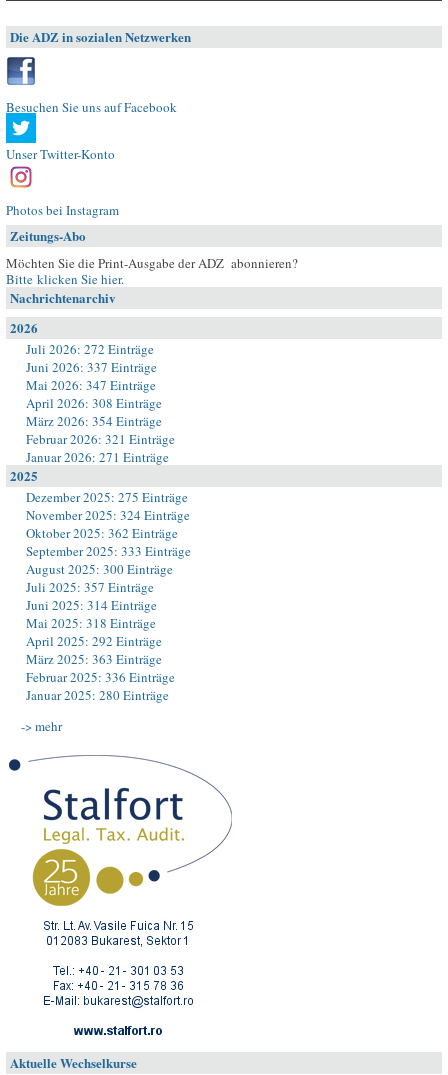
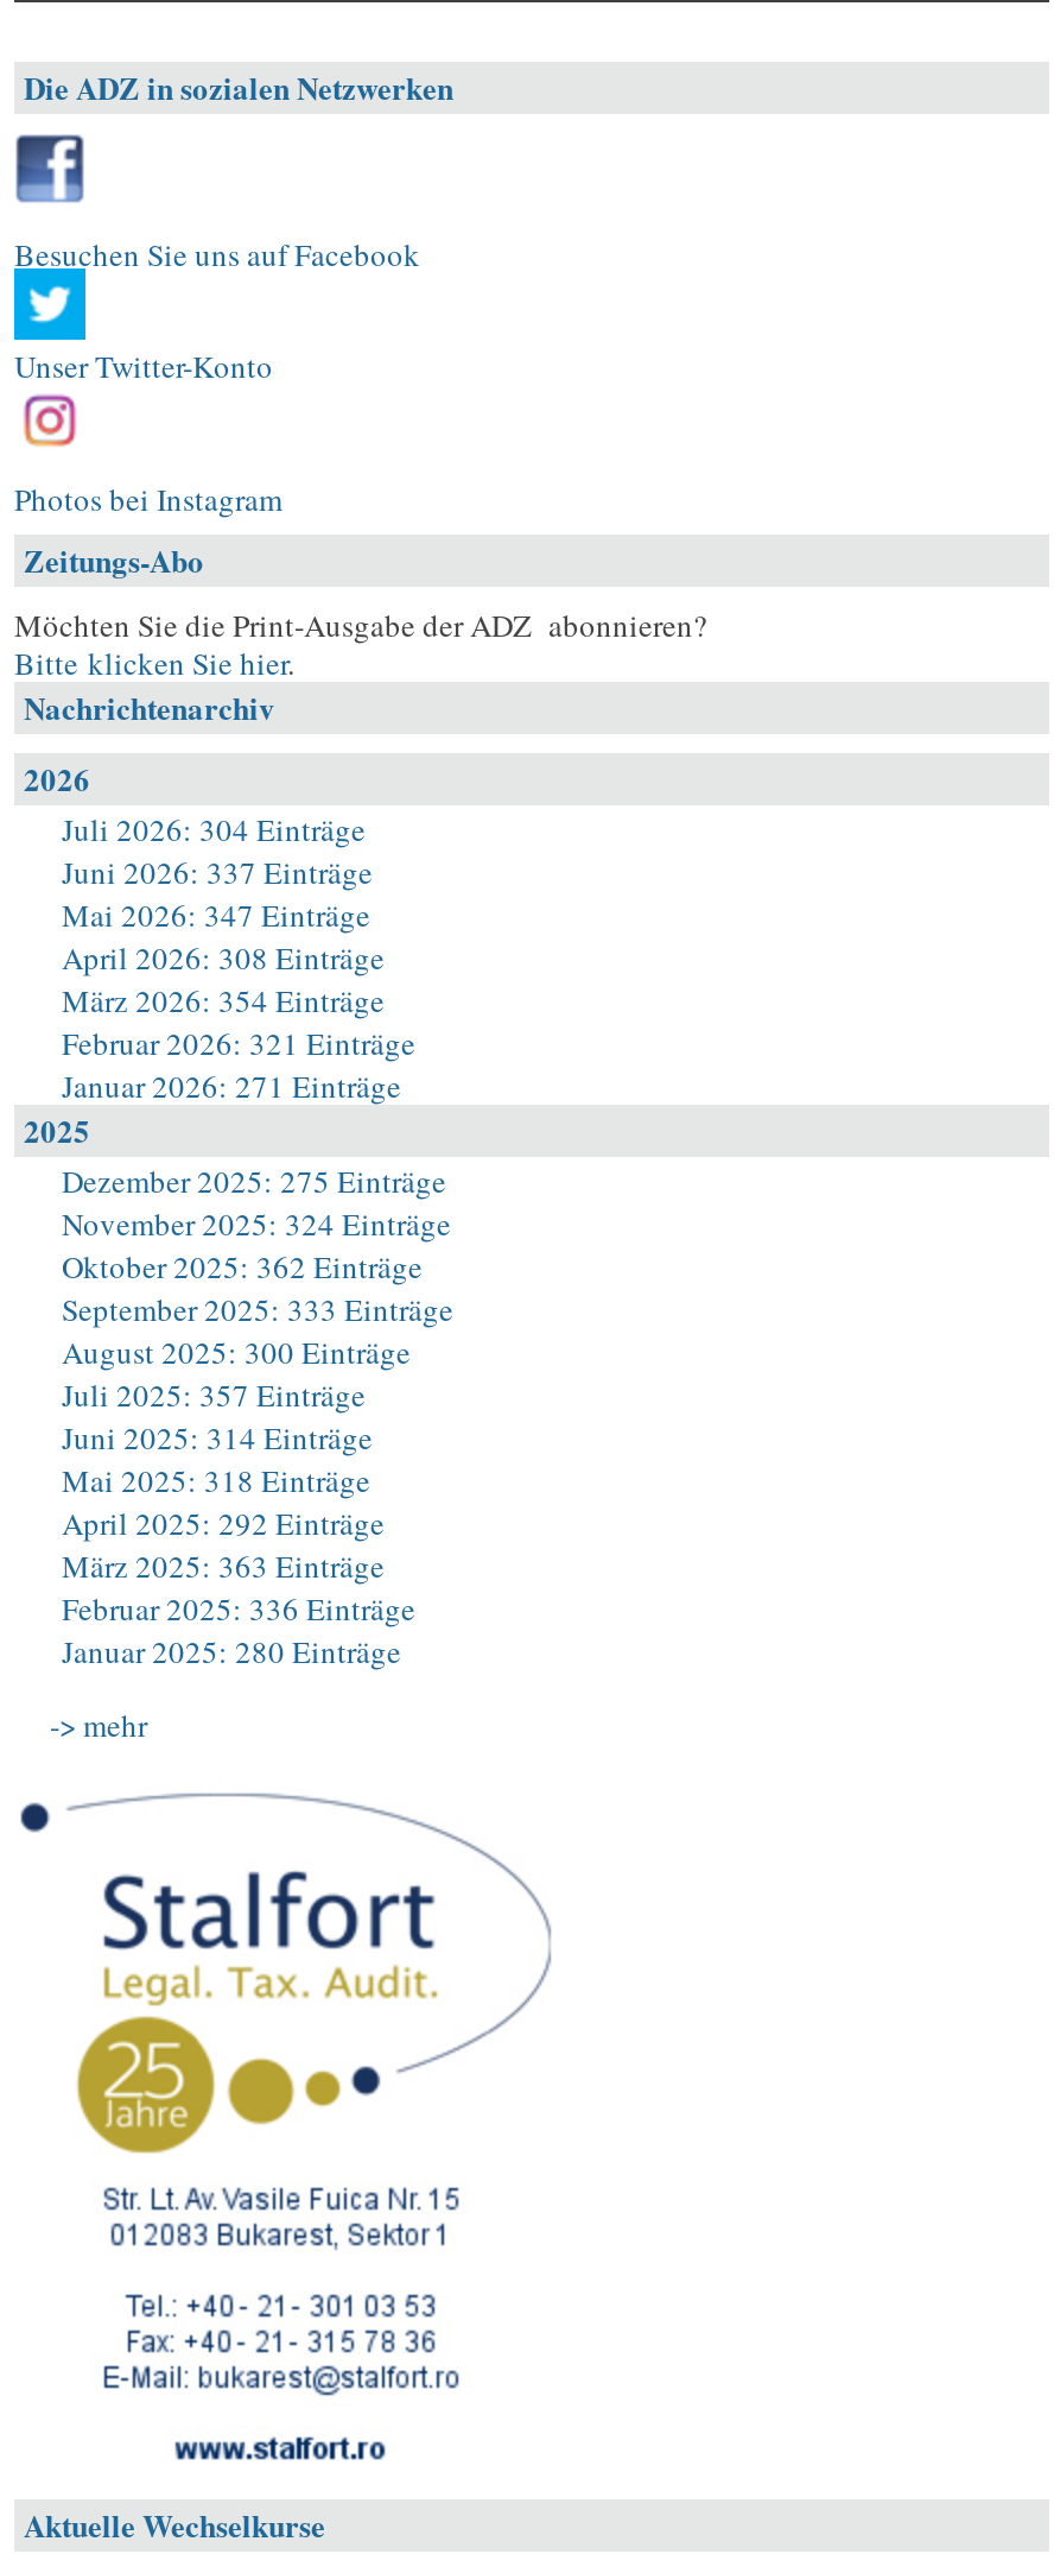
- Juli 2026: 272 Einträge
+ Juli 2026: 304 Einträge
